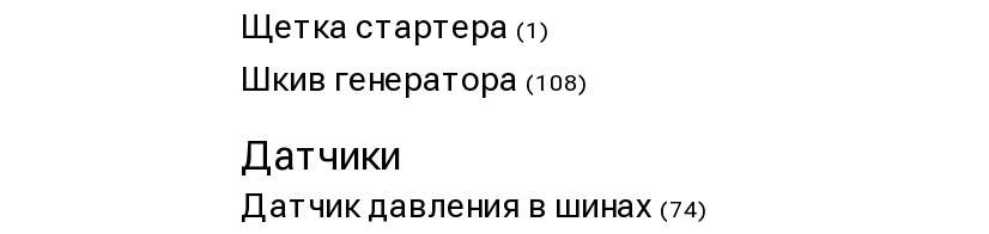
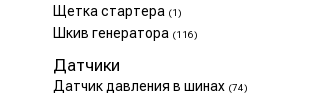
- Шкив генератора (108)
+ Шкив генератора (116)
